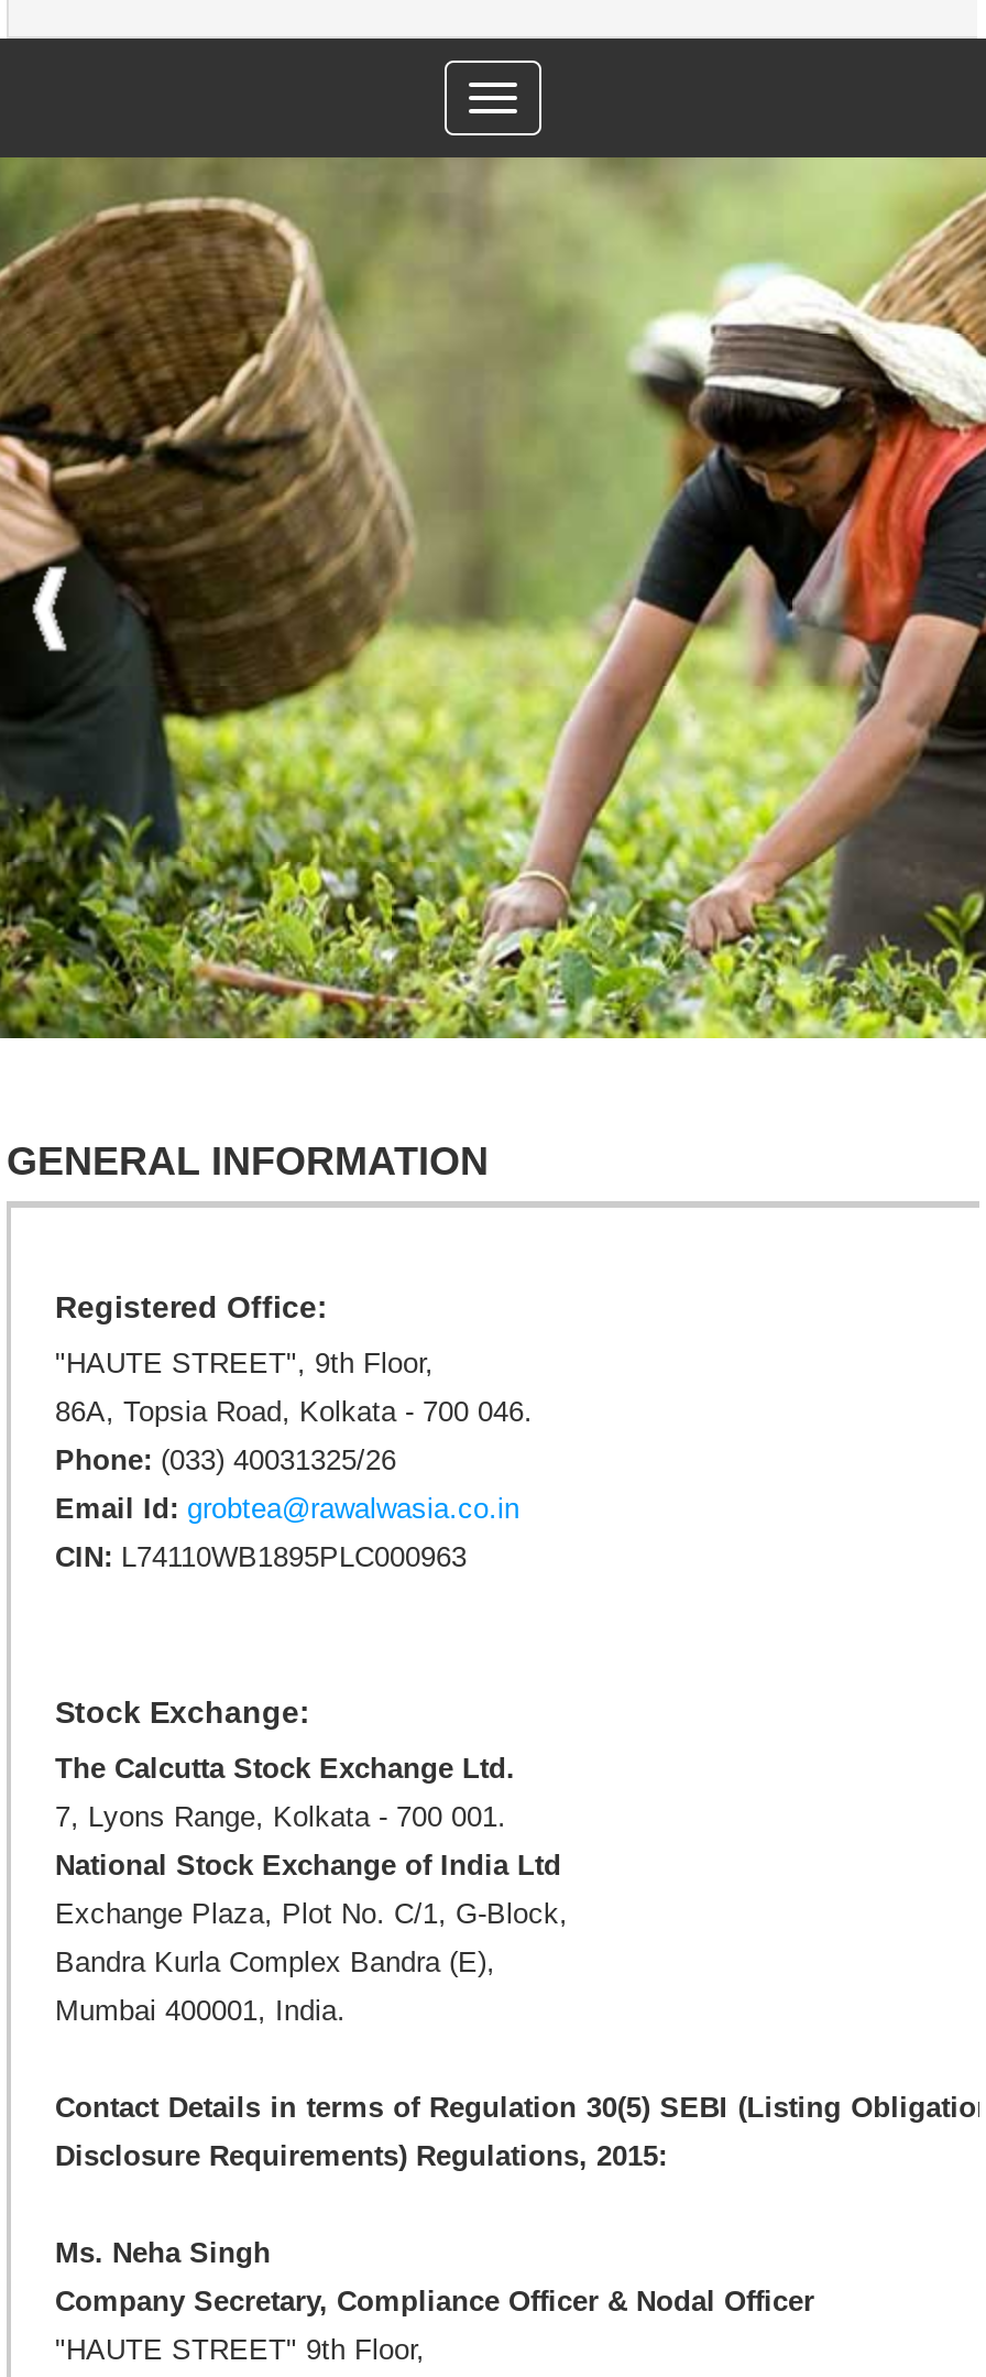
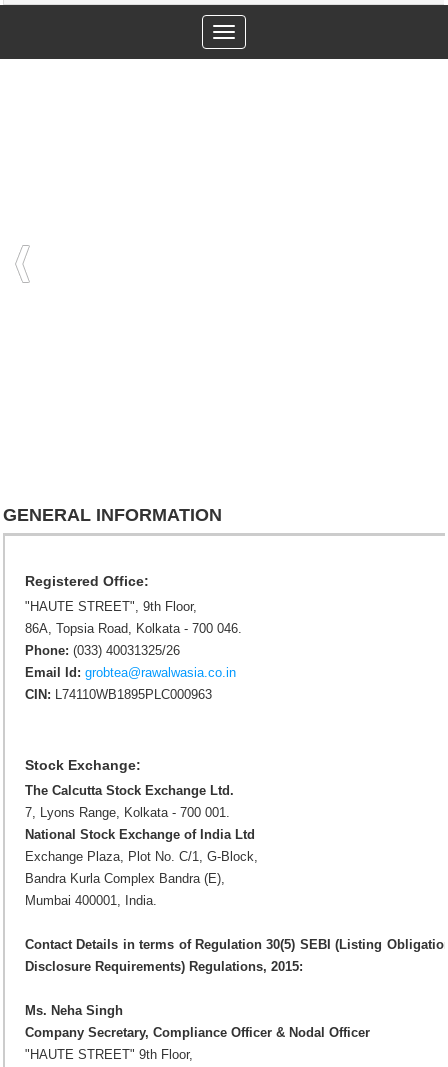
- [image]
